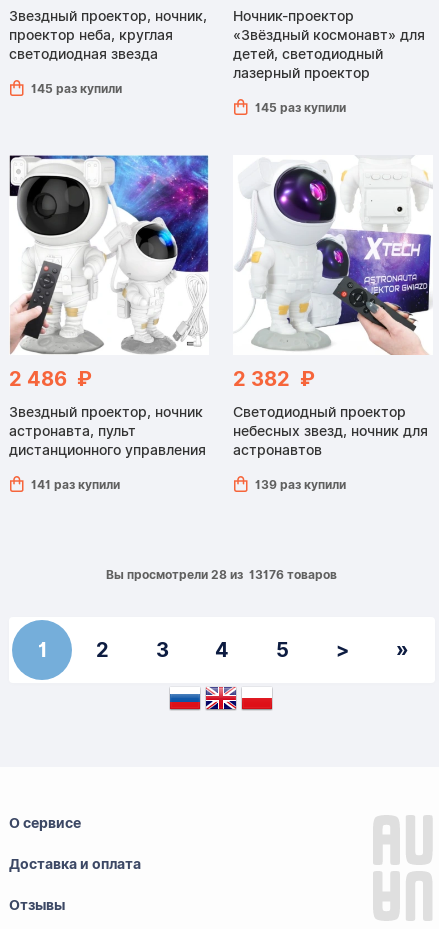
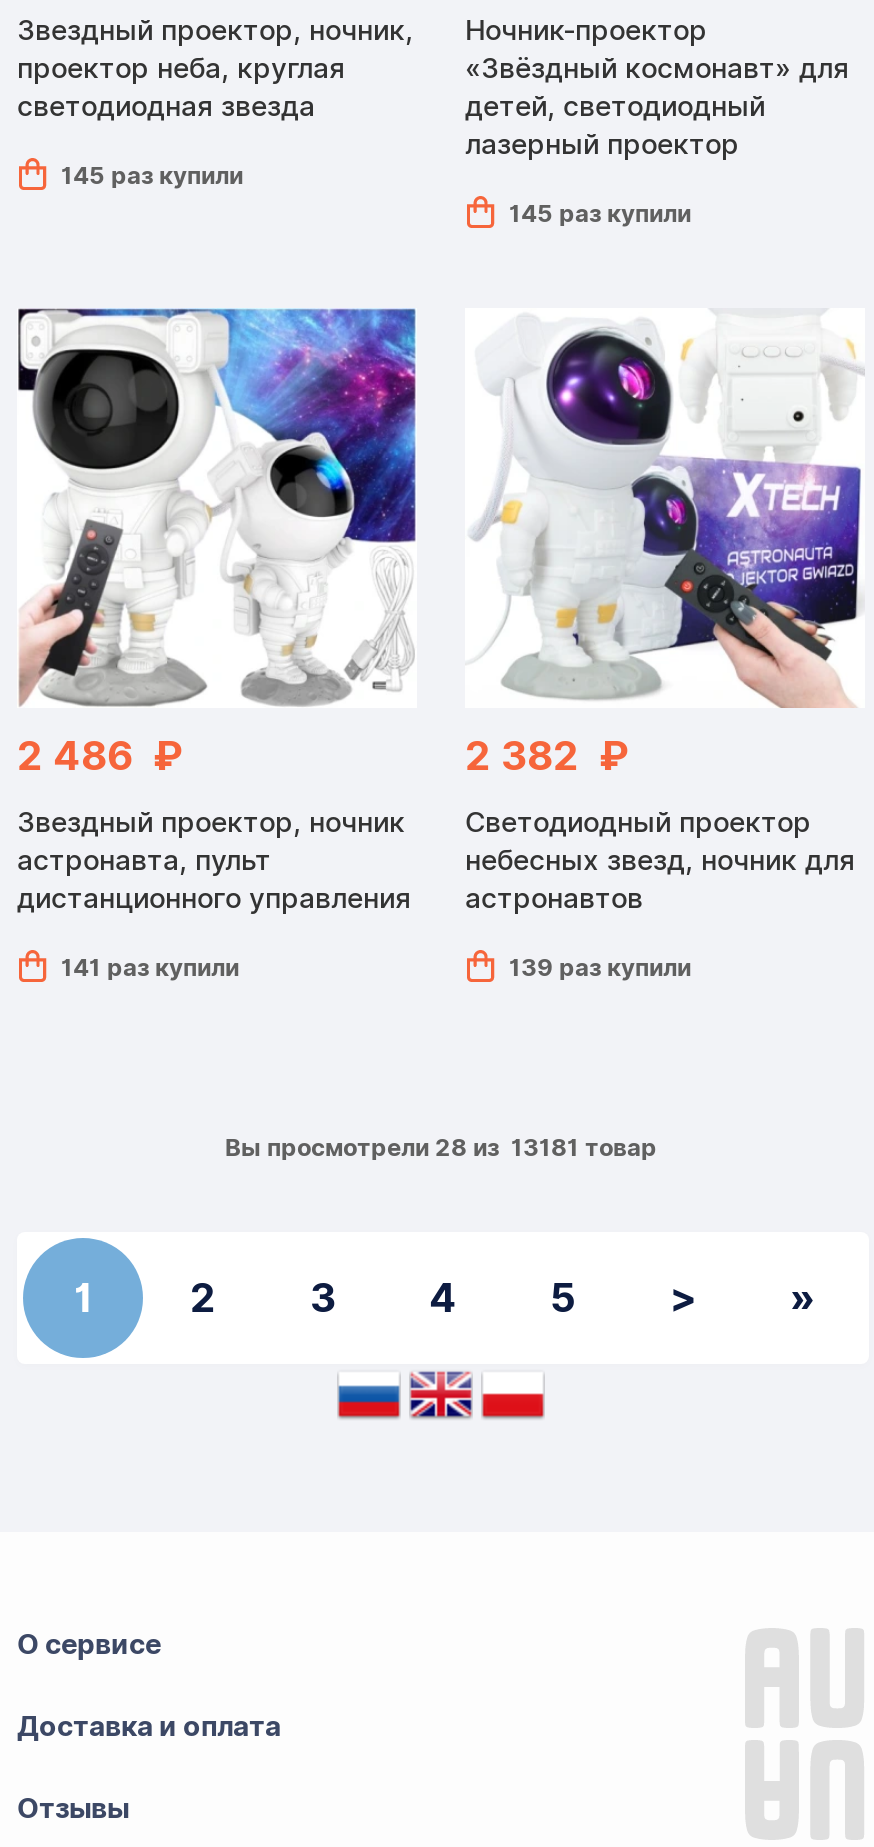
- Вы просмотрели 28 из 13176 товаров
+ Вы просмотрели 28 из 13181 товар
